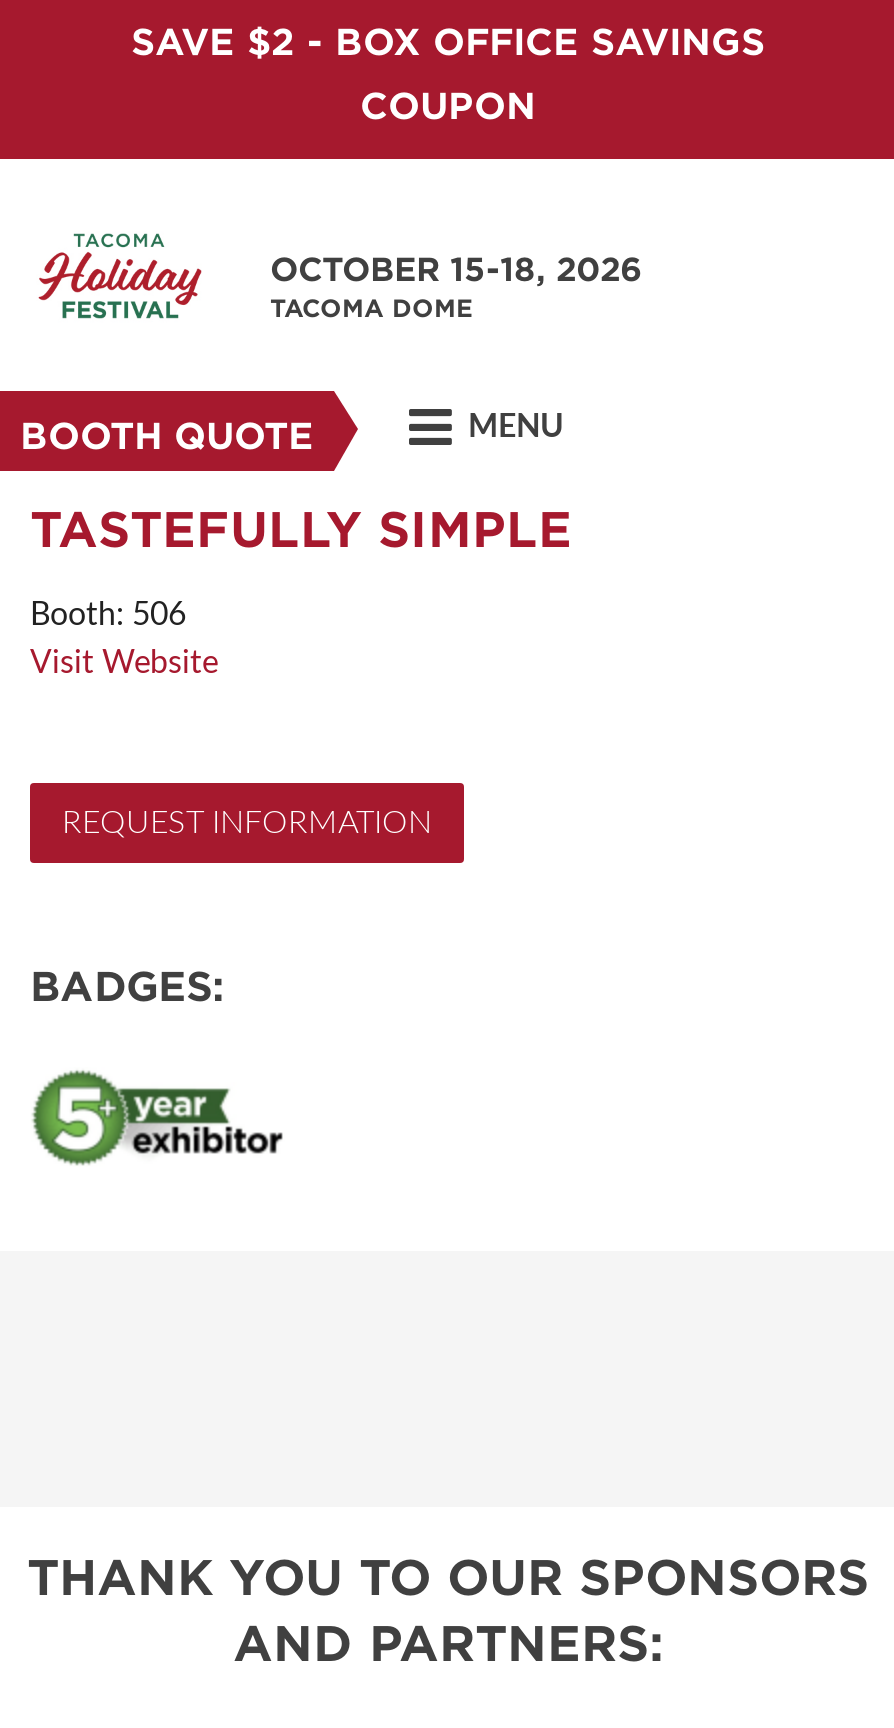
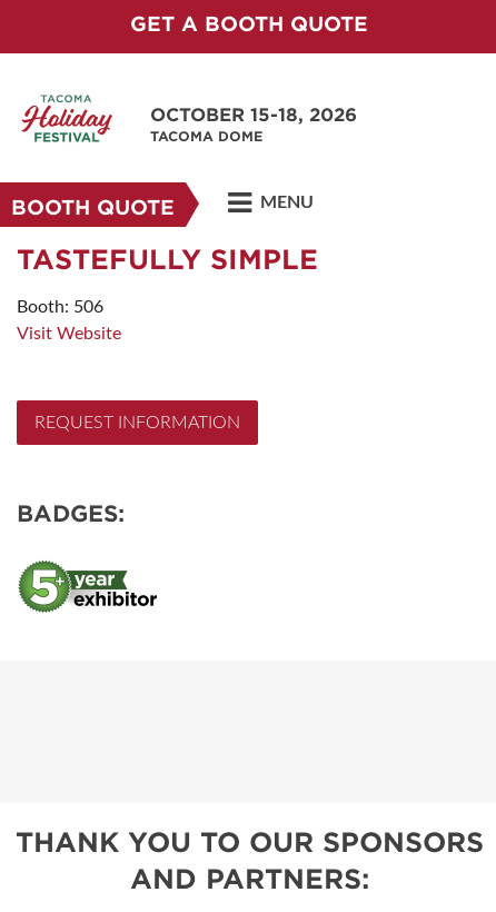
- SAVE $2 - BOX OFFICE SAVINGS
- COUPON
+ GET A BOOTH QUOTE
